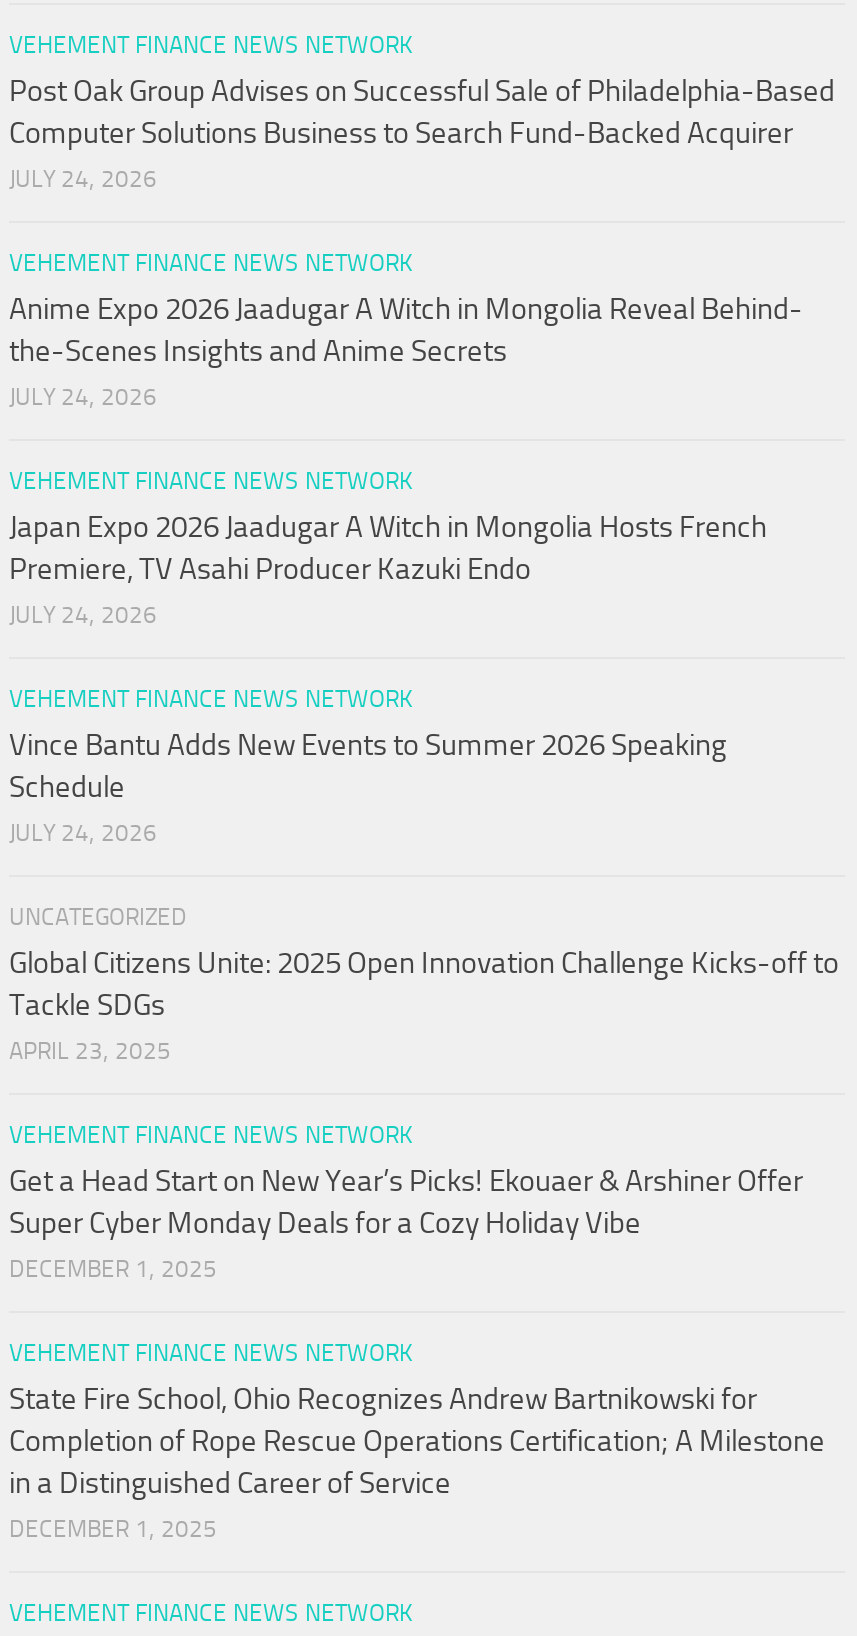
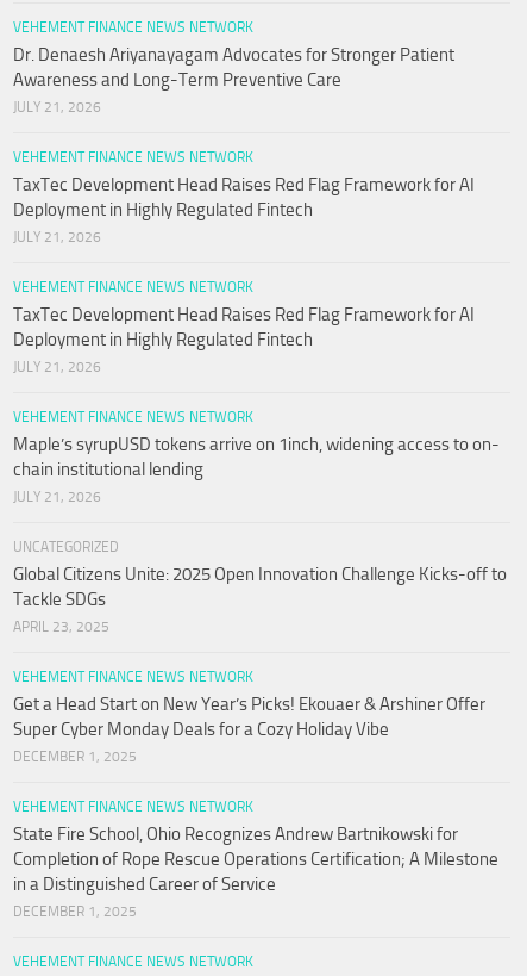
- Post Oak Group Advises on Successful Sale of Philadelphia-Based
- Computer Solutions Business to Search Fund-Backed Acquirer
- JULY 24, 2026
+ Dr. Denaesh Ariyanayagam Advocates for Stronger Patient
+ Awareness and Long-Term Preventive Care
+ JULY 21, 2026

- Anime Expo 2026 Jaadugar A Witch in Mongolia Reveal Behind-
- the-Scenes Insights and Anime Secrets
- JULY 24, 2026
+ TaxTec Development Head Raises Red Flag Framework for AI
+ Deployment in Highly Regulated Fintech
+ JULY 21, 2026

- Japan Expo 2026 Jaadugar A Witch in Mongolia Hosts French
- Premiere, TV Asahi Producer Kazuki Endo
- JULY 24, 2026
+ TaxTec Development Head Raises Red Flag Framework for AI
+ Deployment in Highly Regulated Fintech
+ JULY 21, 2026

- Vince Bantu Adds New Events to Summer 2026 Speaking
- Schedule
- JULY 24, 2026
+ Maple’s syrupUSD tokens arrive on 1inch, widening access to on-
+ chain institutional lending
+ JULY 21, 2026
